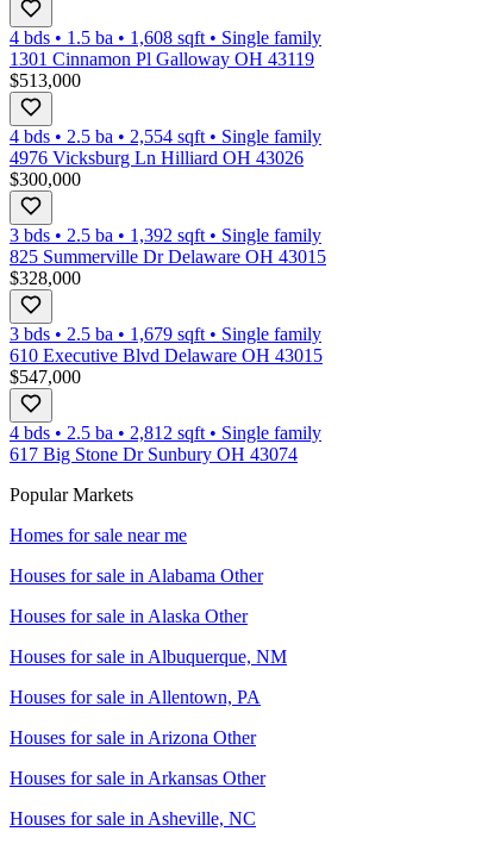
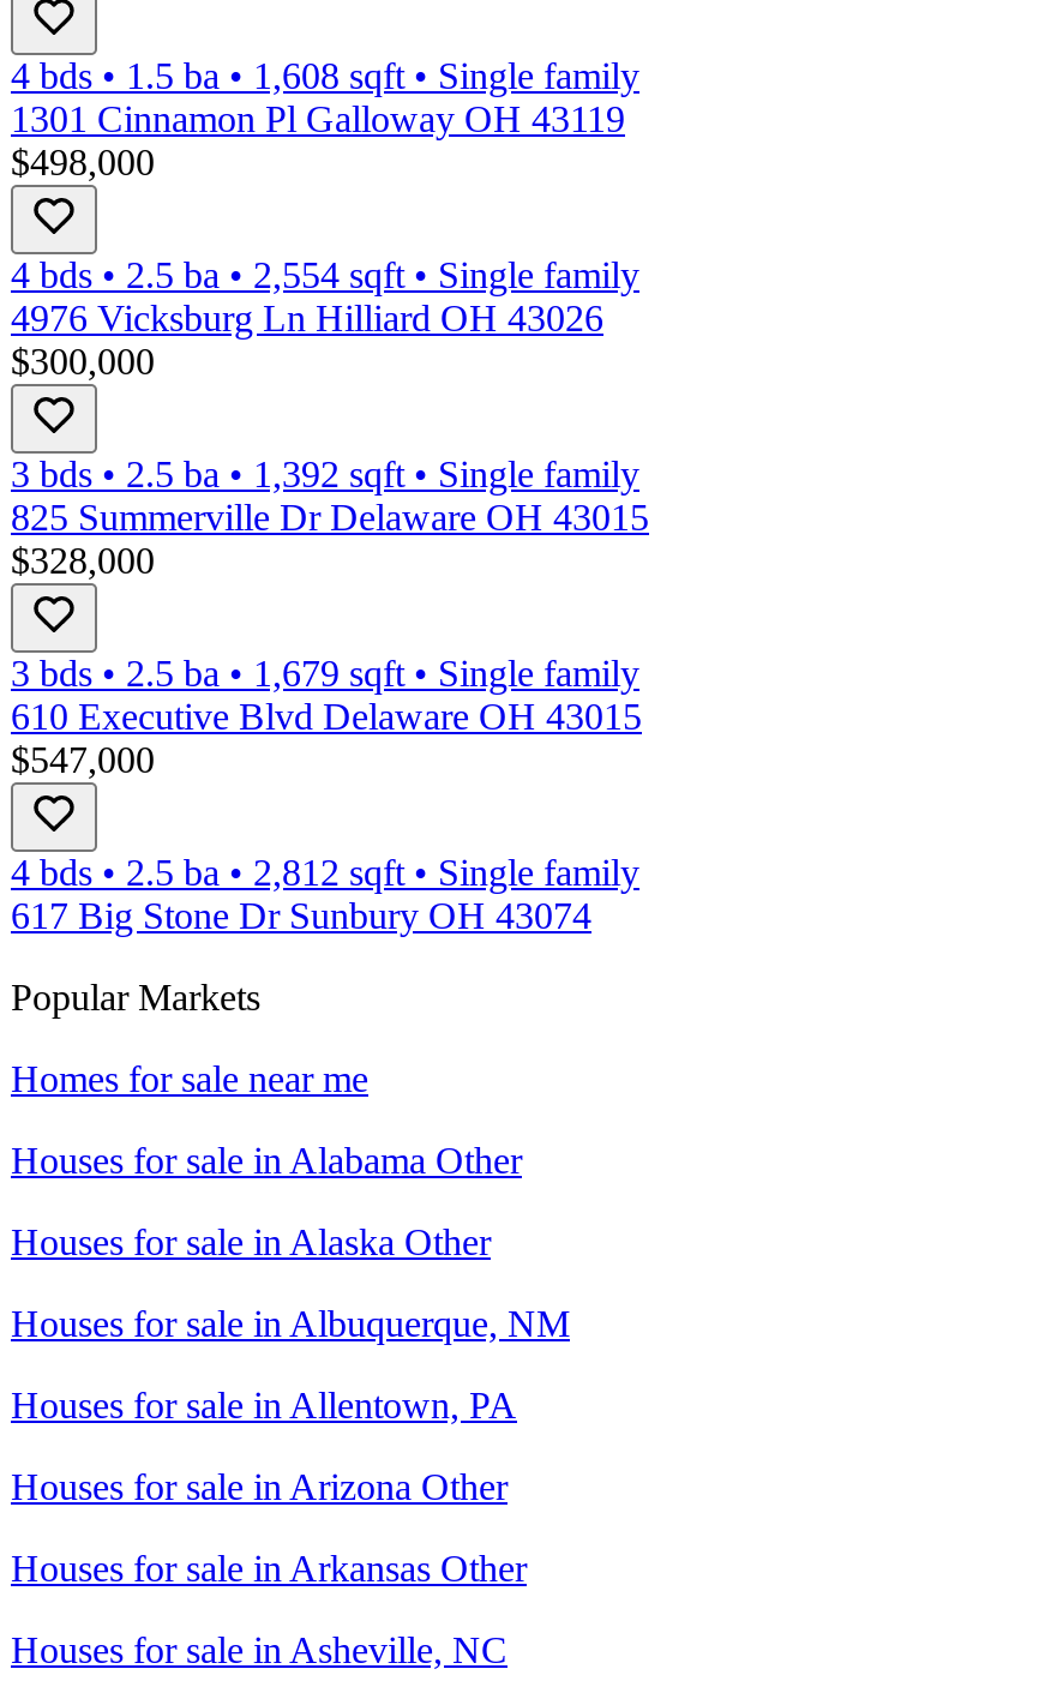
- $513,000
+ $498,000
